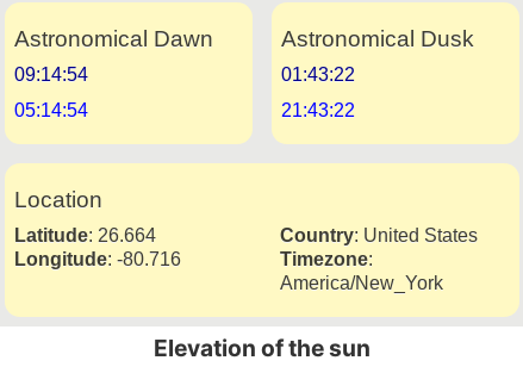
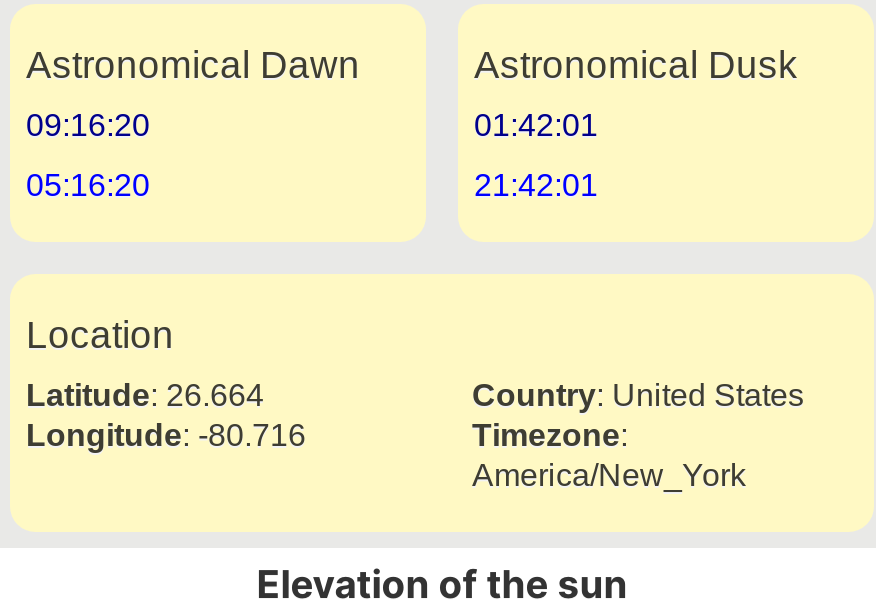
- 09:14:54
+ 09:16:20

- 01:43:22
+ 01:42:01

- 05:14:54
+ 05:16:20

- 21:43:22
+ 21:42:01
